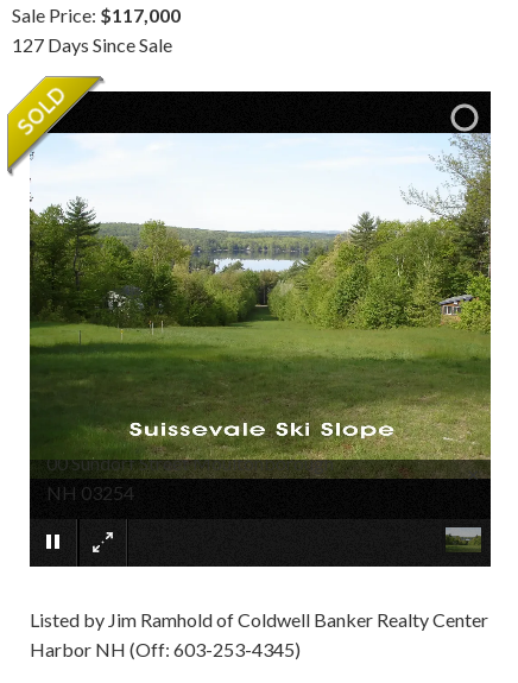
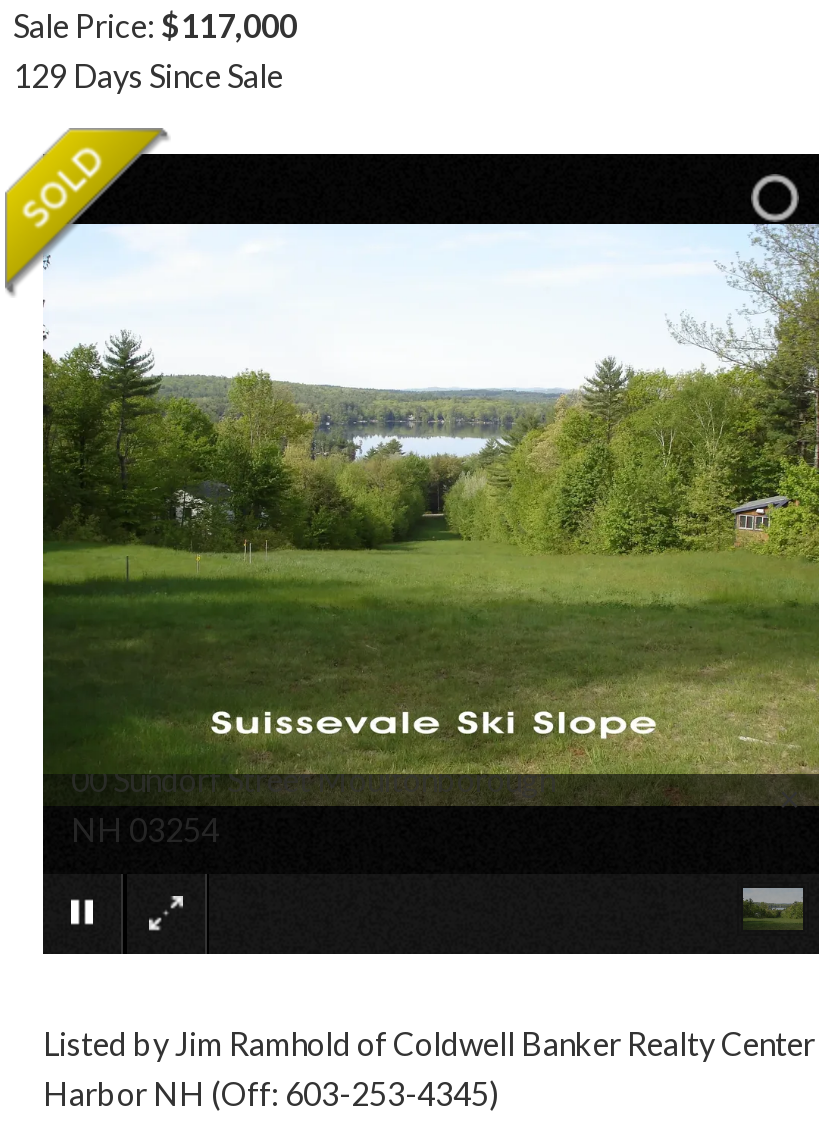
- 127 Days Since Sale
+ 129 Days Since Sale
